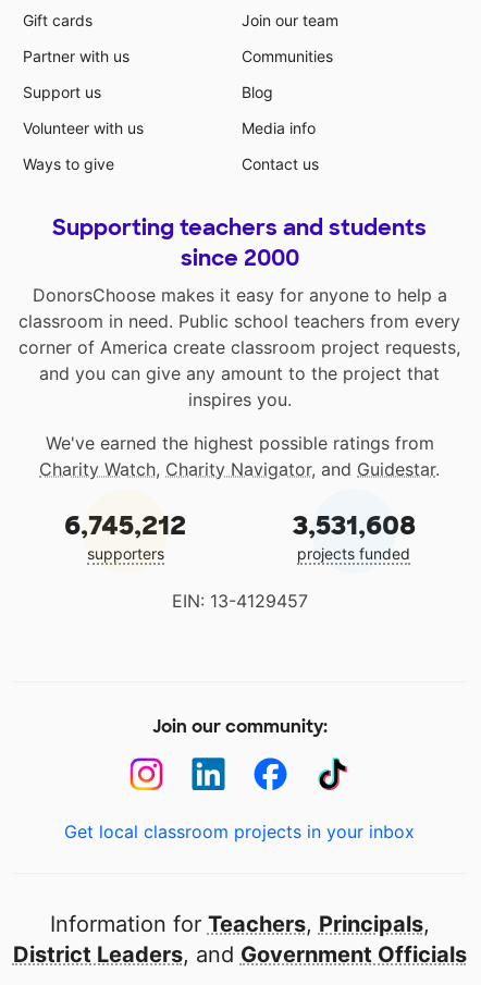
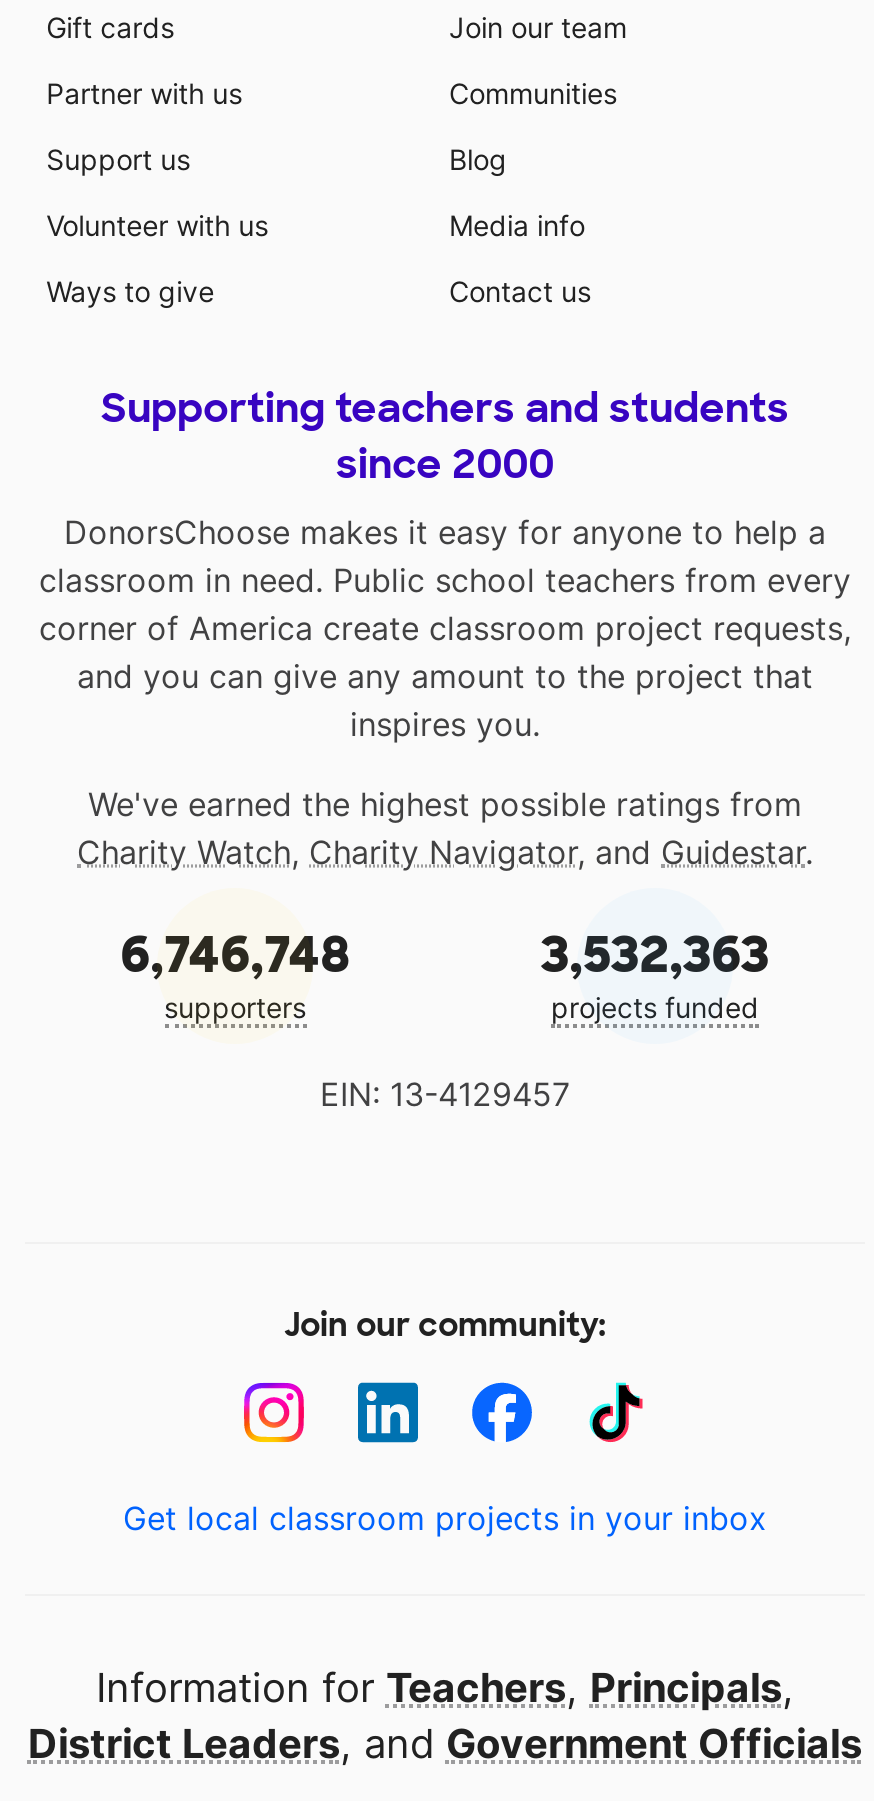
- 6,745,212
+ 6,746,748

- 3,531,608
+ 3,532,363
